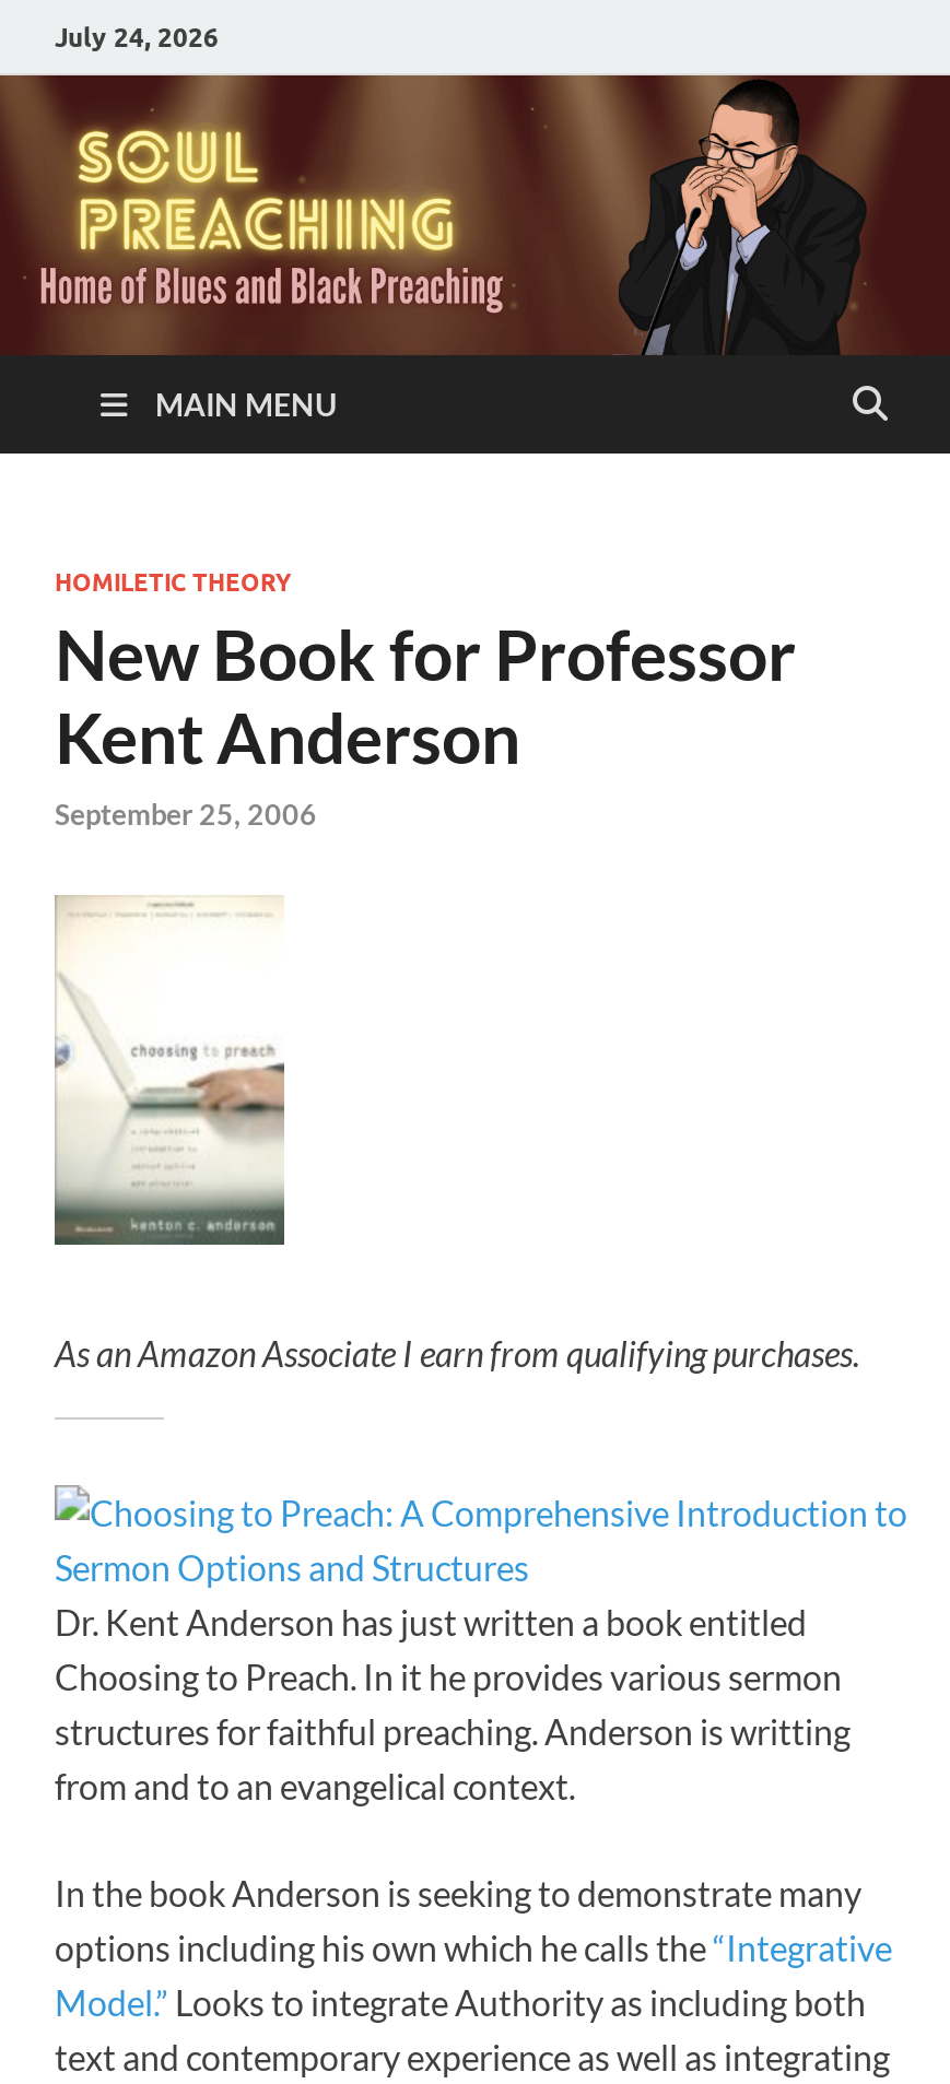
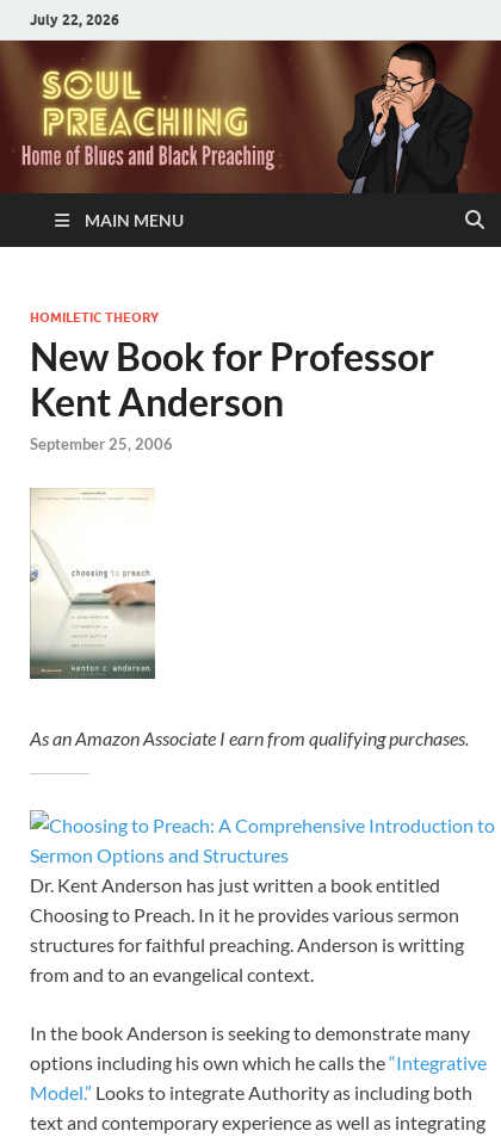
- July 24, 2026
+ July 22, 2026
